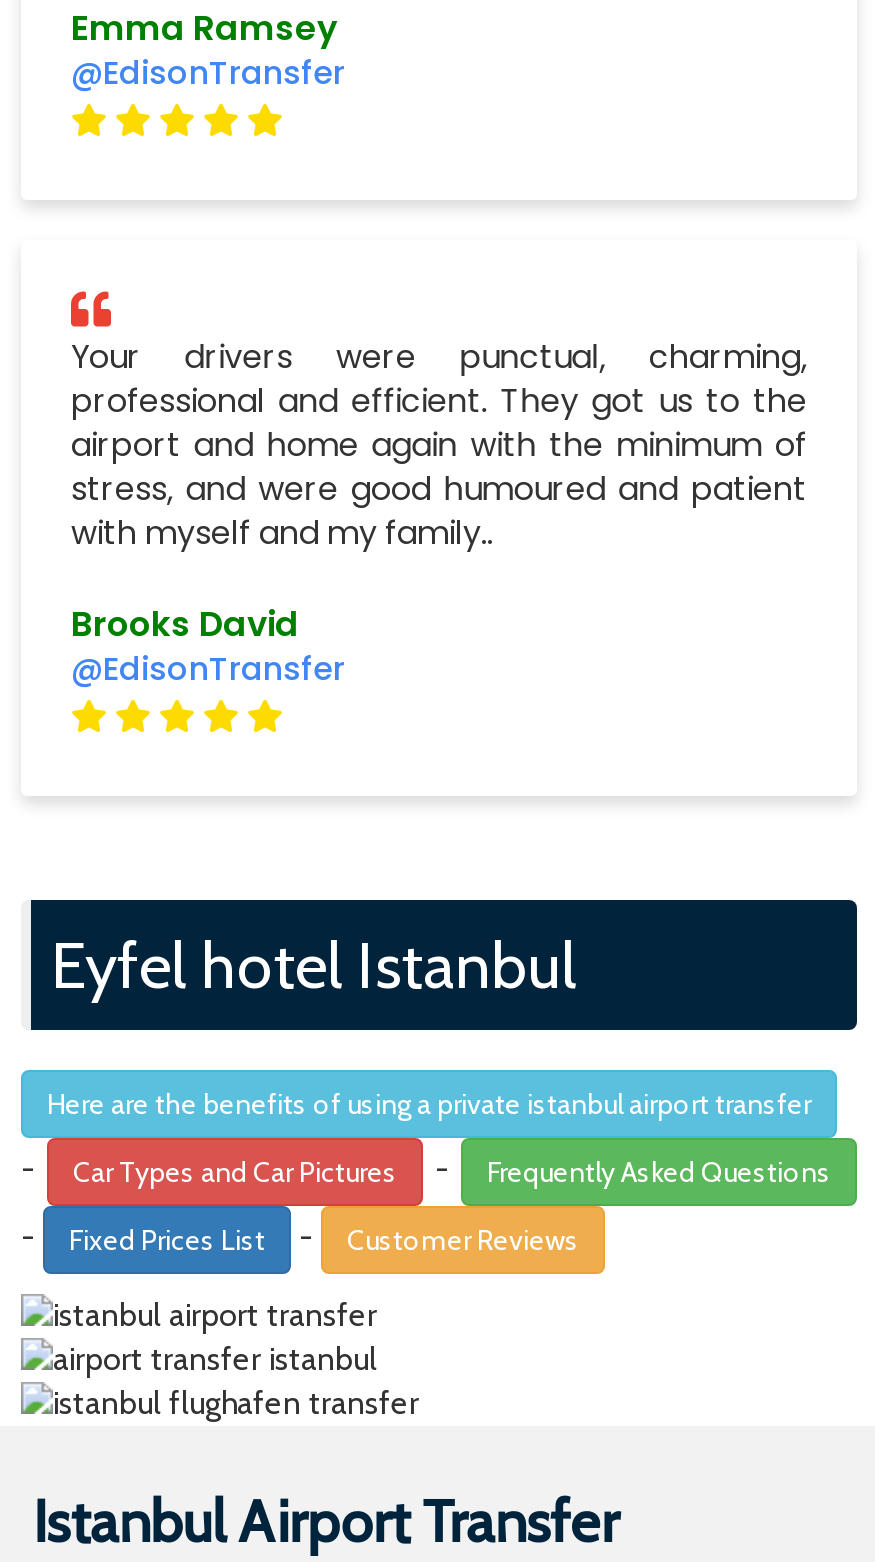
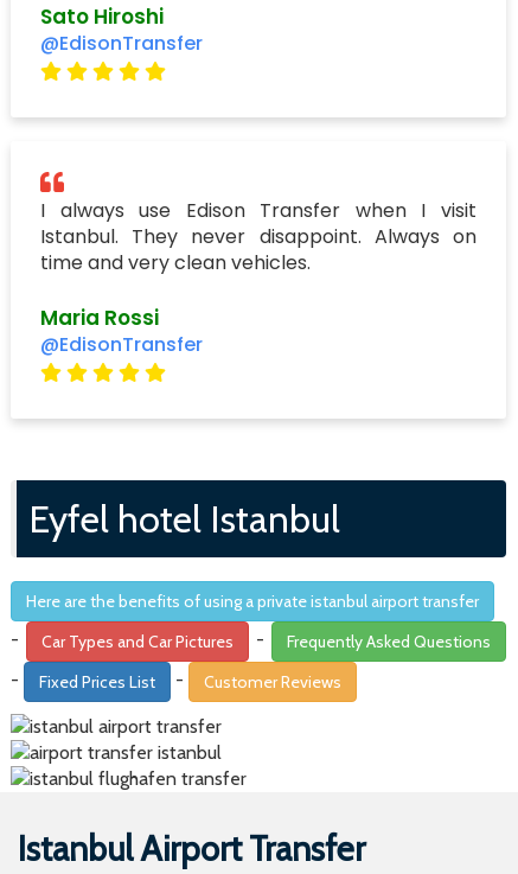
- Emma Ramsey
+ Sato Hiroshi

- Your drivers were punctual, charming,
- professional and efficient. They got us to the
- airport and home again with the minimum of
- stress, and were good humoured and patient
- with myself and my family..
+ I always use Edison Transfer when I visit
+ Istanbul. They never disappoint. Always on
+ time and very clean vehicles.

- Brooks David
+ Maria Rossi
